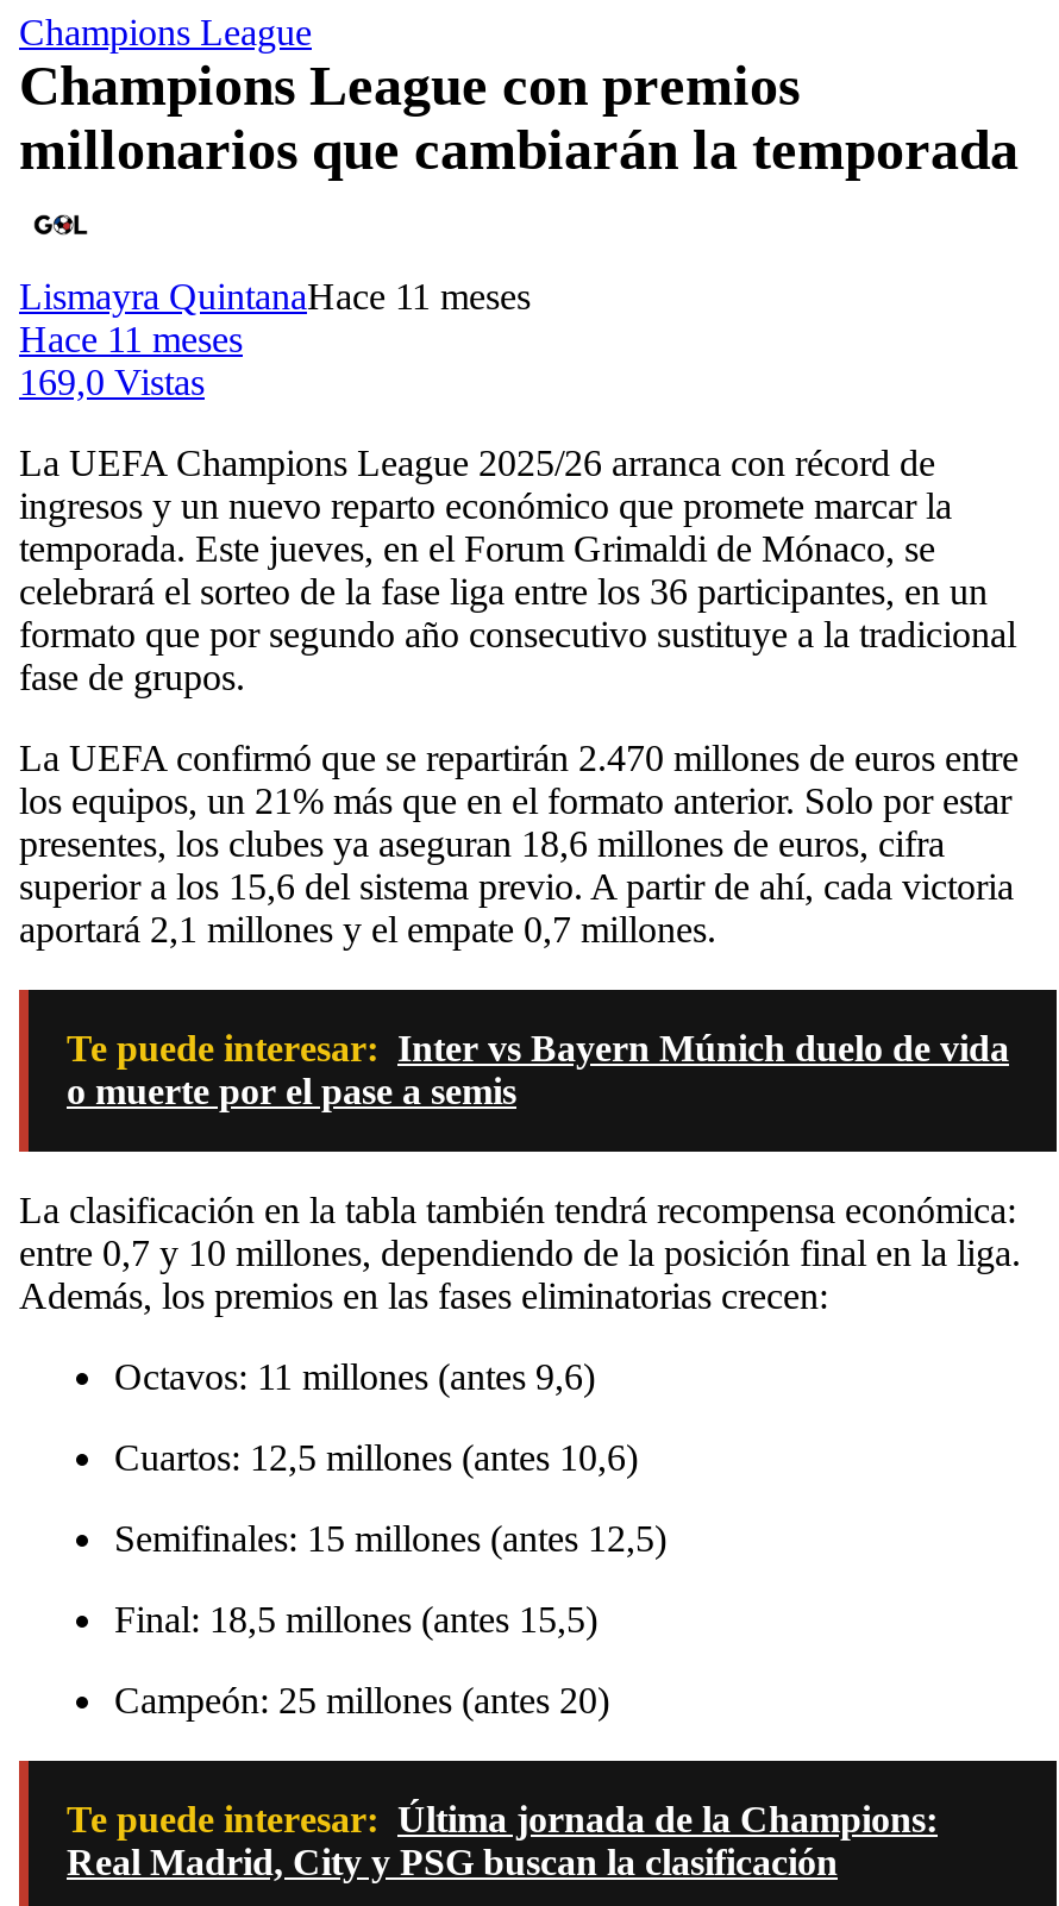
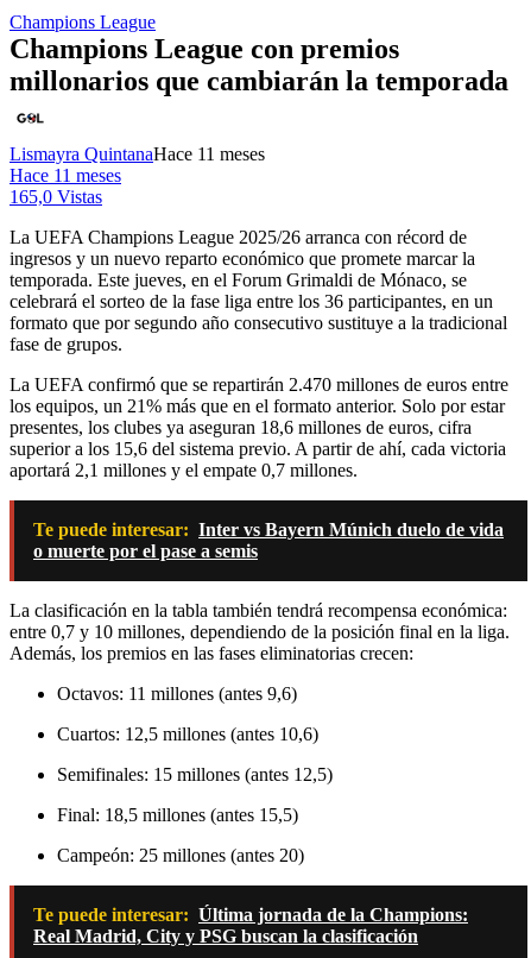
- 169,0 Vistas
+ 165,0 Vistas
